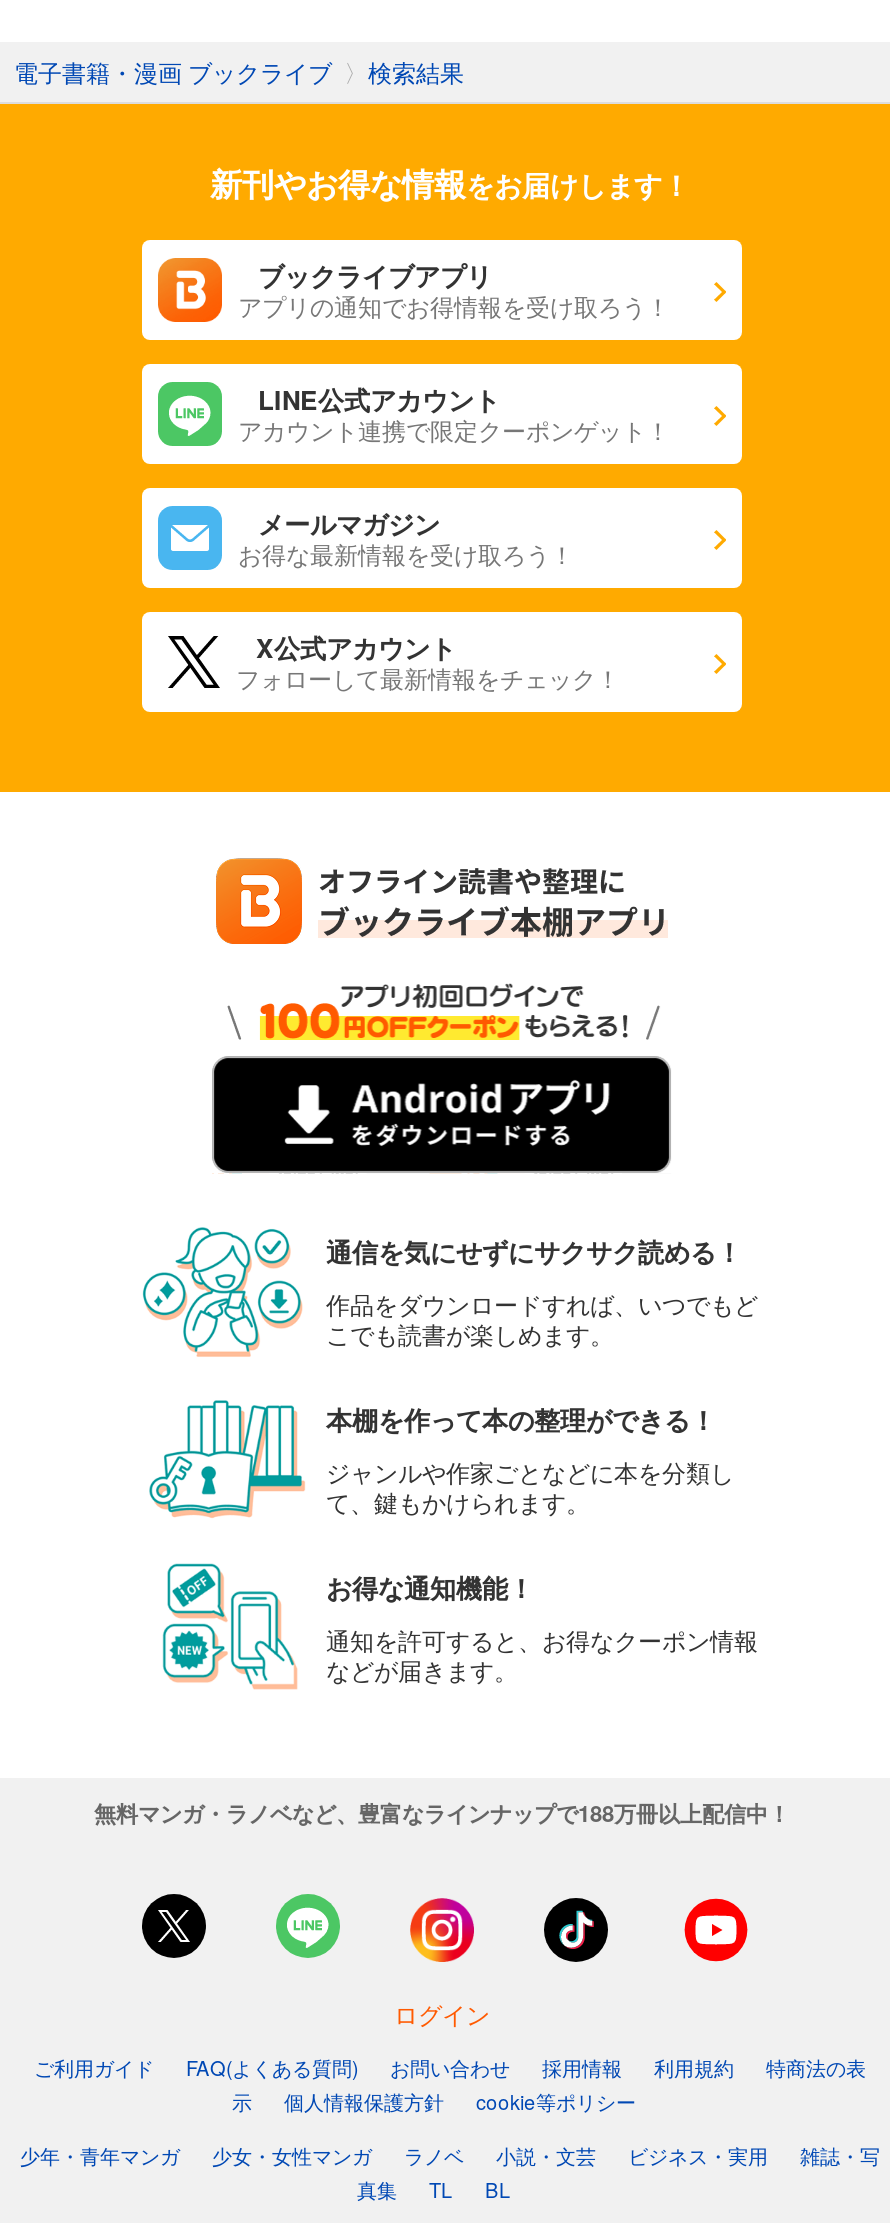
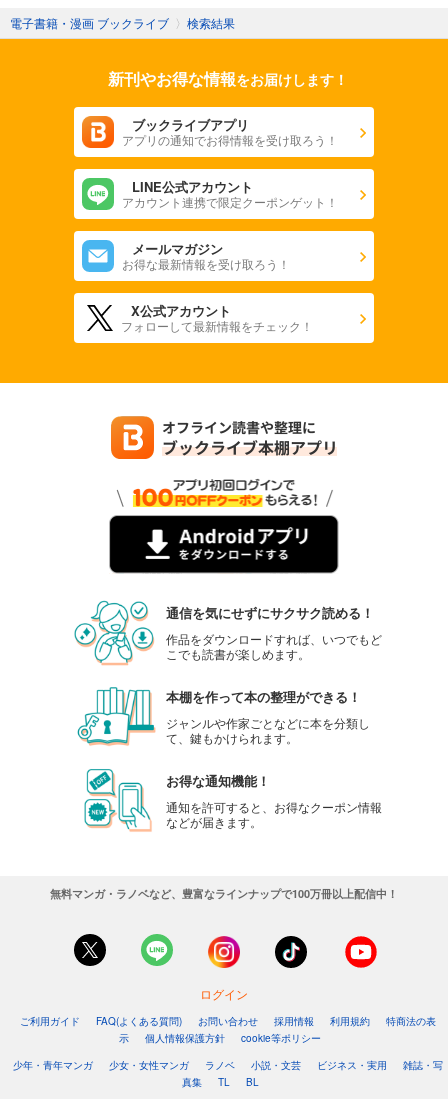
- 無料マンガ・ラノベなど、豊富なラインナップで188万冊以上配信中！
+ 無料マンガ・ラノベなど、豊富なラインナップで100万冊以上配信中！
